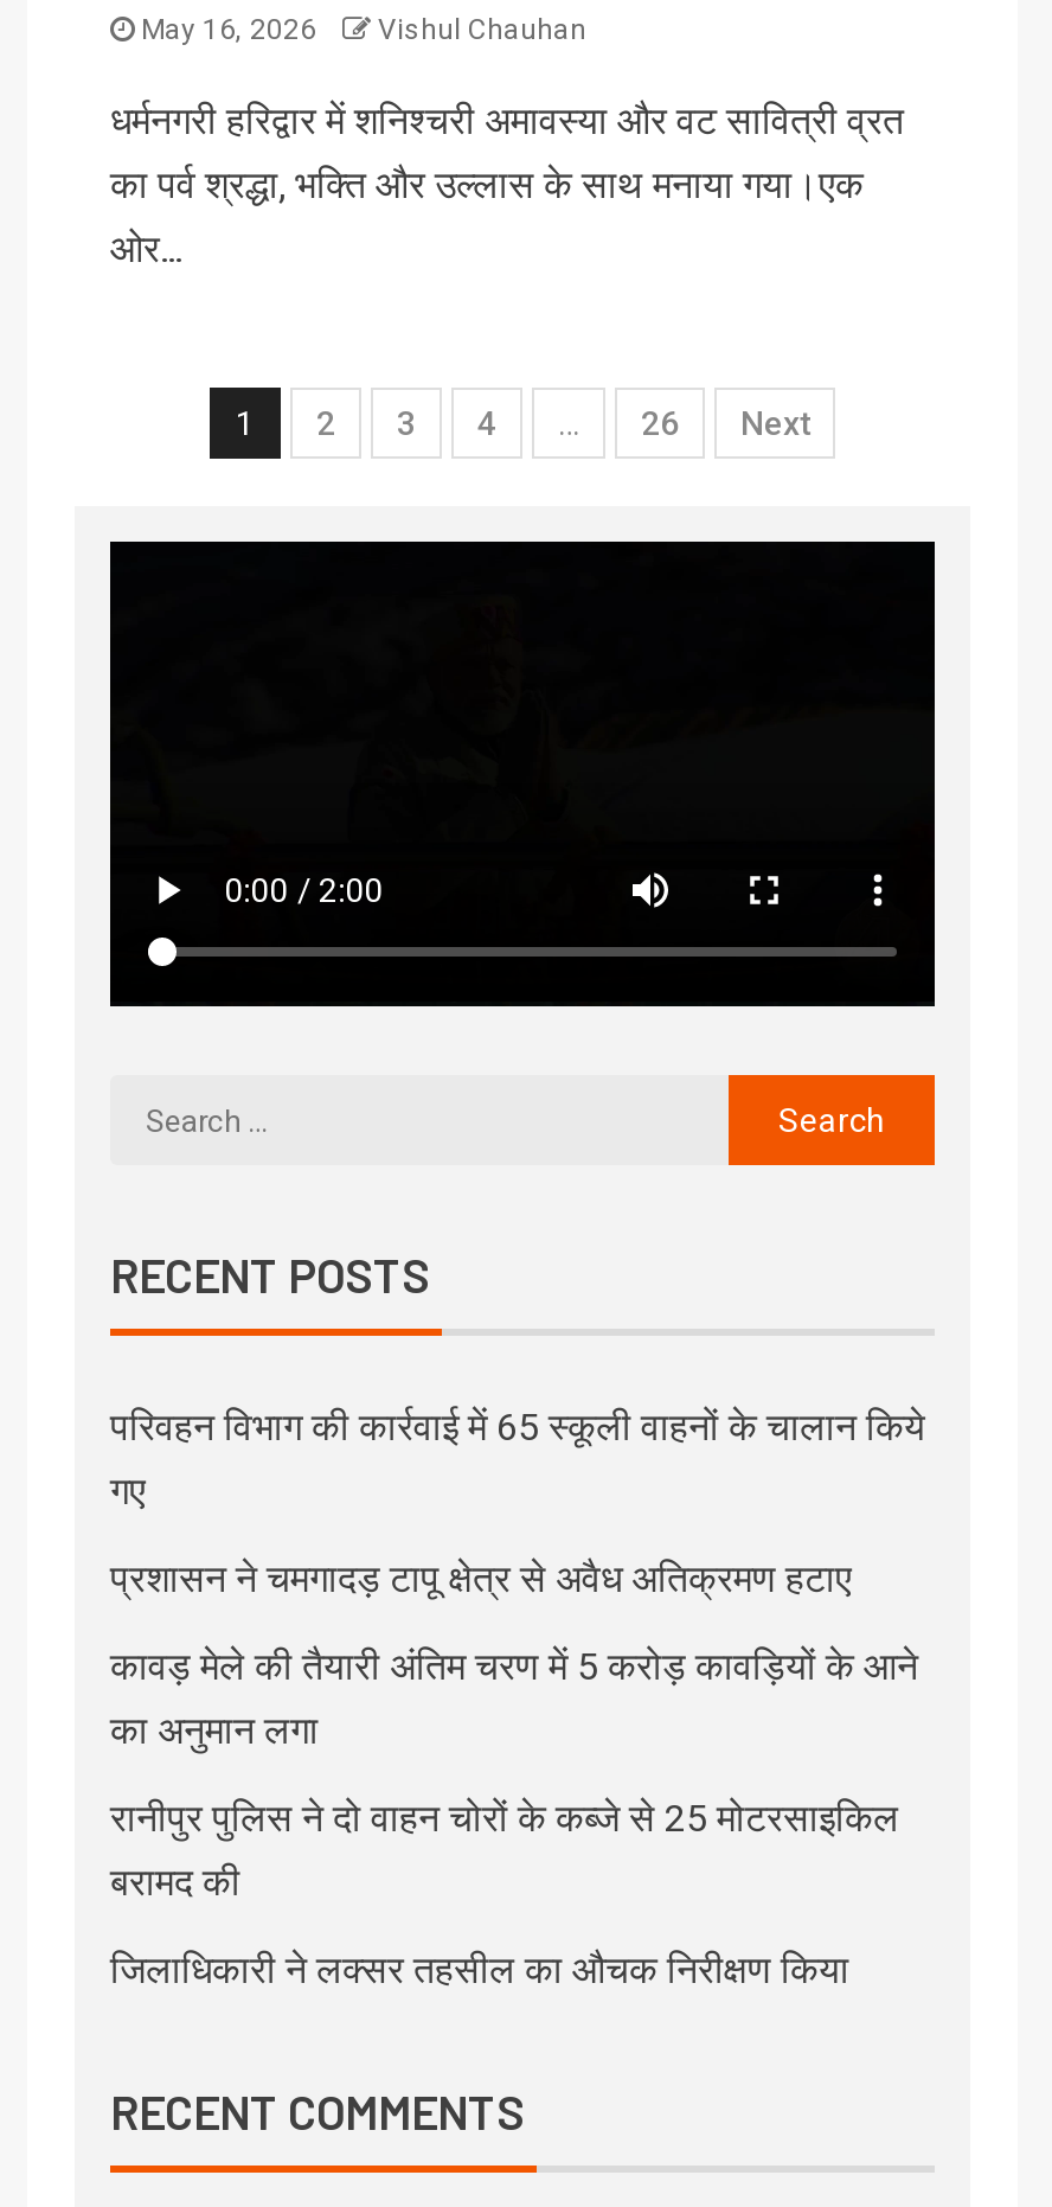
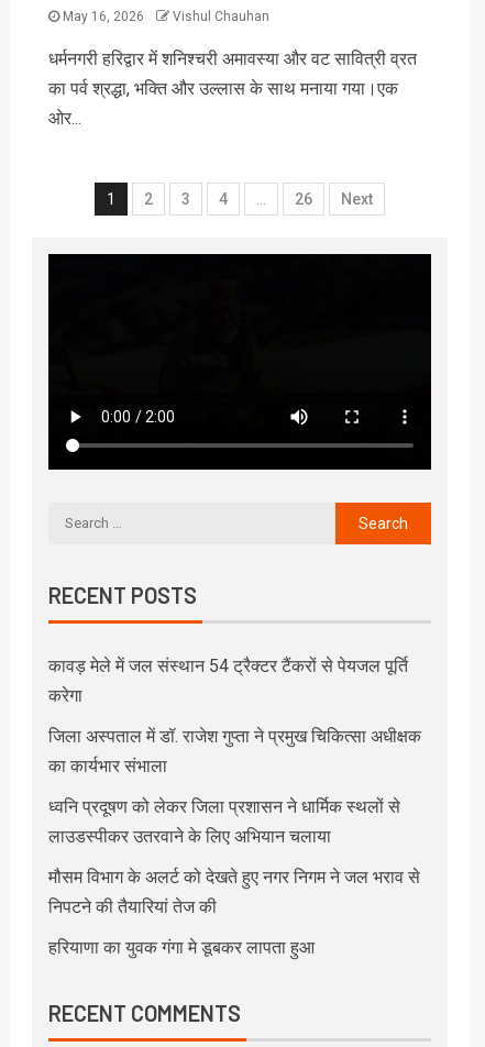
- परिवहन विभाग की कार्रवाई में 65 स्कूली वाहनों के चालान किये
- गए
+ कावड़ मेले में जल संस्थान 54 ट्रैक्टर टैंकरों से पेयजल पूर्ति
+ करेगा

- प्रशासन ने चमगादड़ टापू क्षेत्र से अवैध अतिक्रमण हटाए
+ जिला अस्पताल में डॉ. राजेश गुप्ता ने प्रमुख चिकित्सा अधीक्षक
+ का कार्यभार संभाला

- कावड़ मेले की तैयारी अंतिम चरण में 5 करोड़ कावड़ियों के आने
- का अनुमान लगा
+ ध्वनि प्रदूषण को लेकर जिला प्रशासन ने धार्मिक स्थलों से
+ लाउडस्पीकर उतरवाने के लिए अभियान चलाया

- रानीपुर पुलिस ने दो वाहन चोरों के कब्जे से 25 मोटरसाइकिल
- बरामद की
+ मौसम विभाग के अलर्ट को देखते हुए नगर निगम ने जल भराव से
+ निपटने की तैयारियां तेज की

- जिलाधिकारी ने लक्सर तहसील का औचक निरीक्षण किया
+ हरियाणा का युवक गंगा मे डूबकर लापता हुआ
